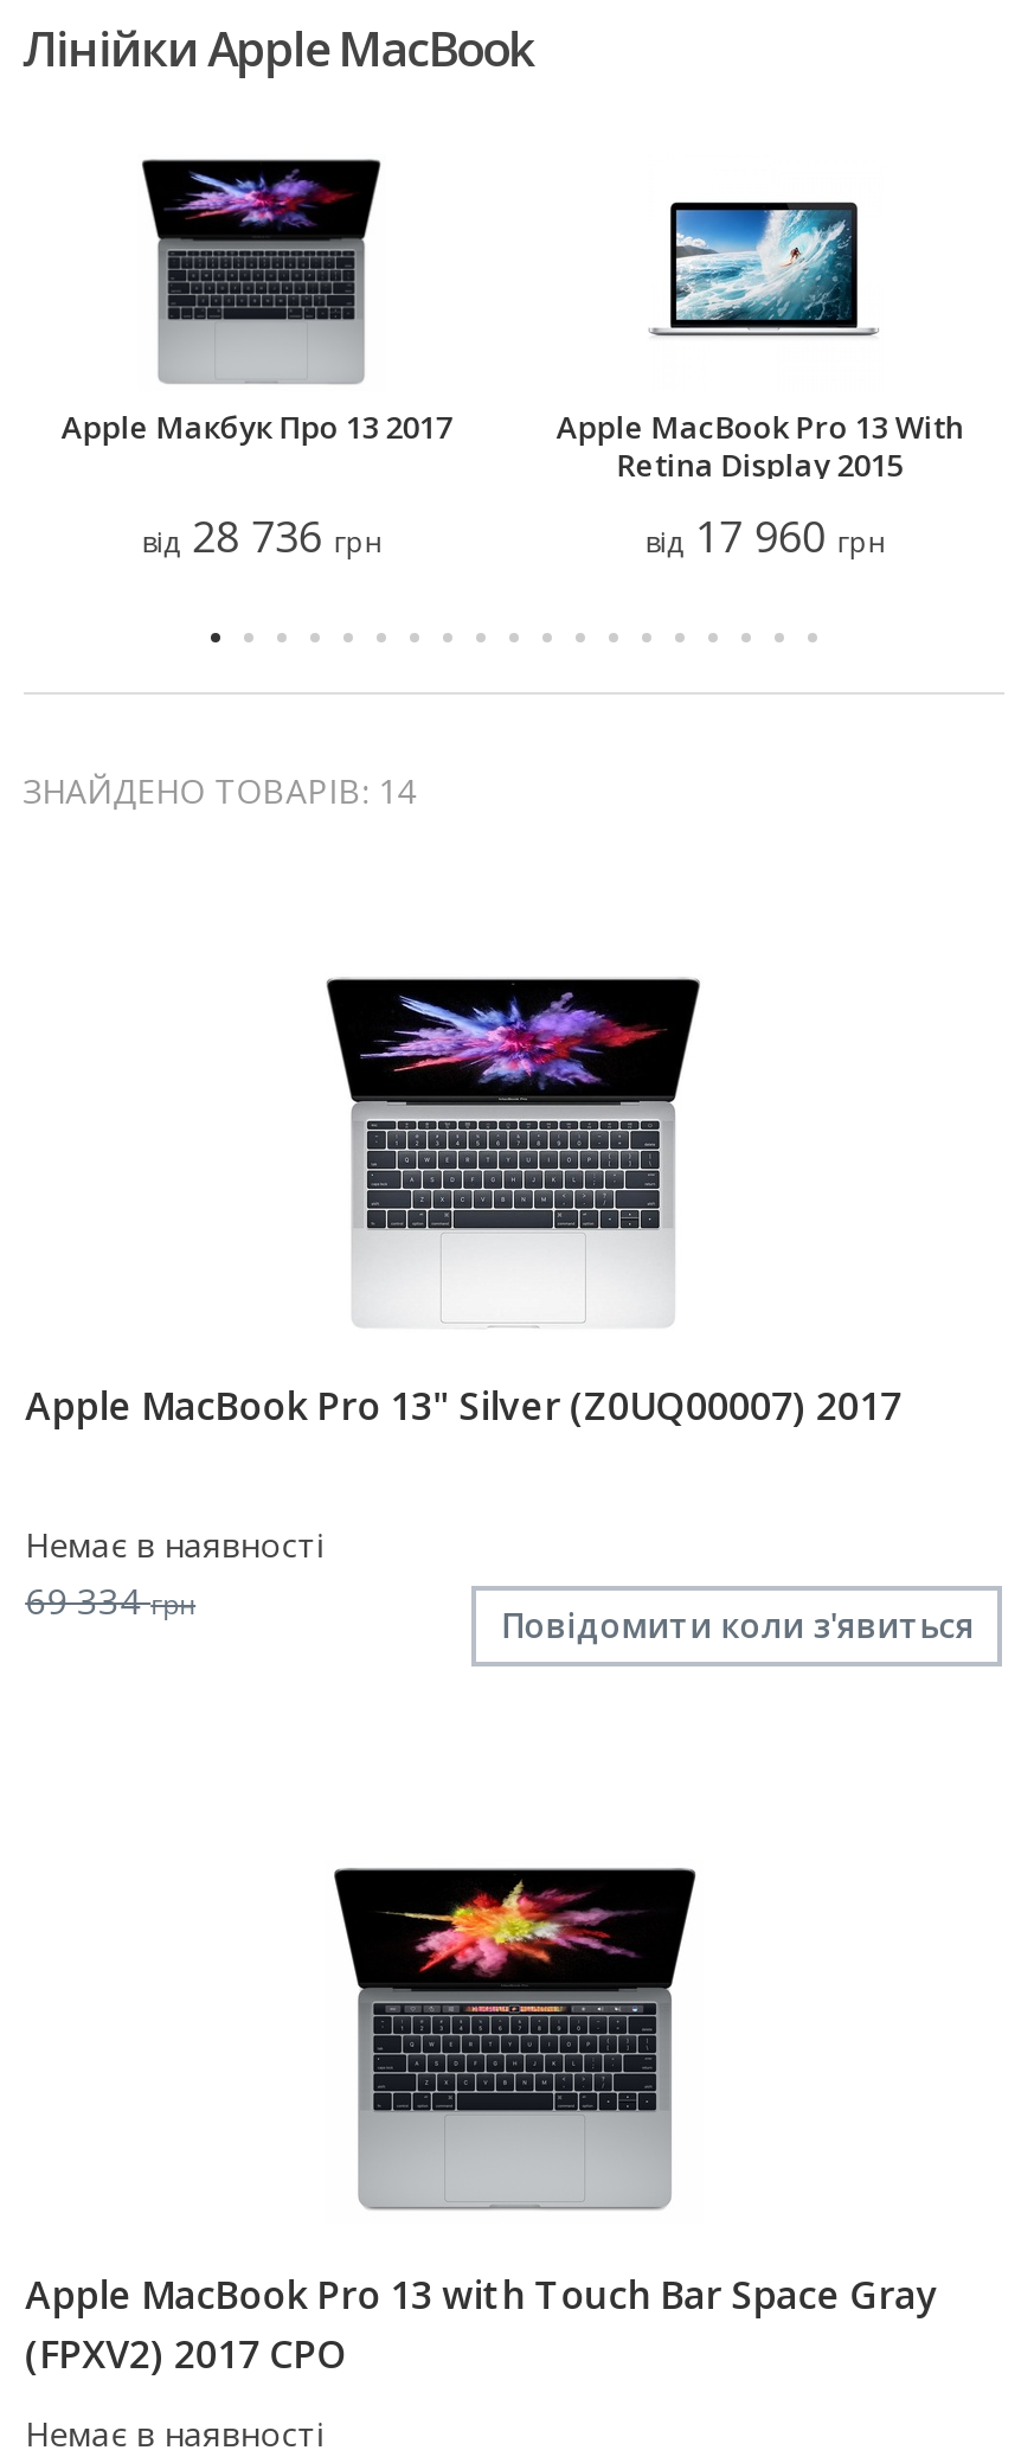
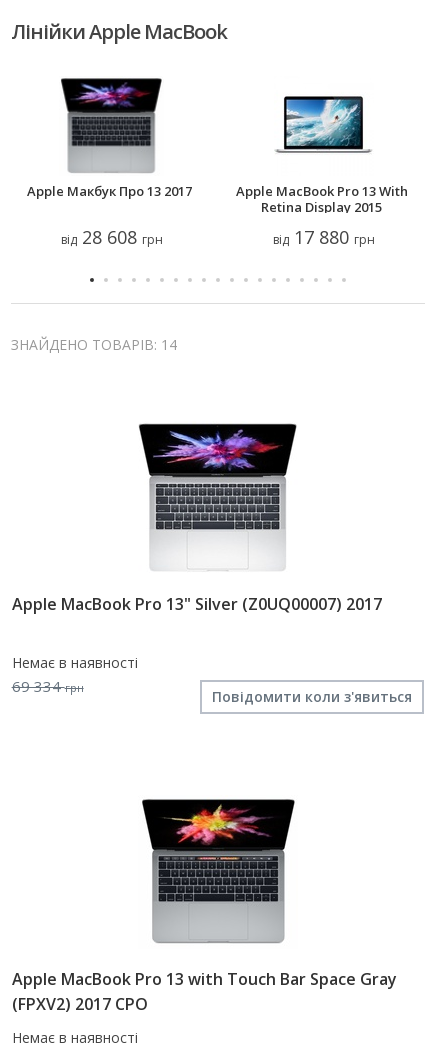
- вiд 28 736 грн
+ вiд 28 608 грн

- вiд 17 960 грн
+ вiд 17 880 грн
